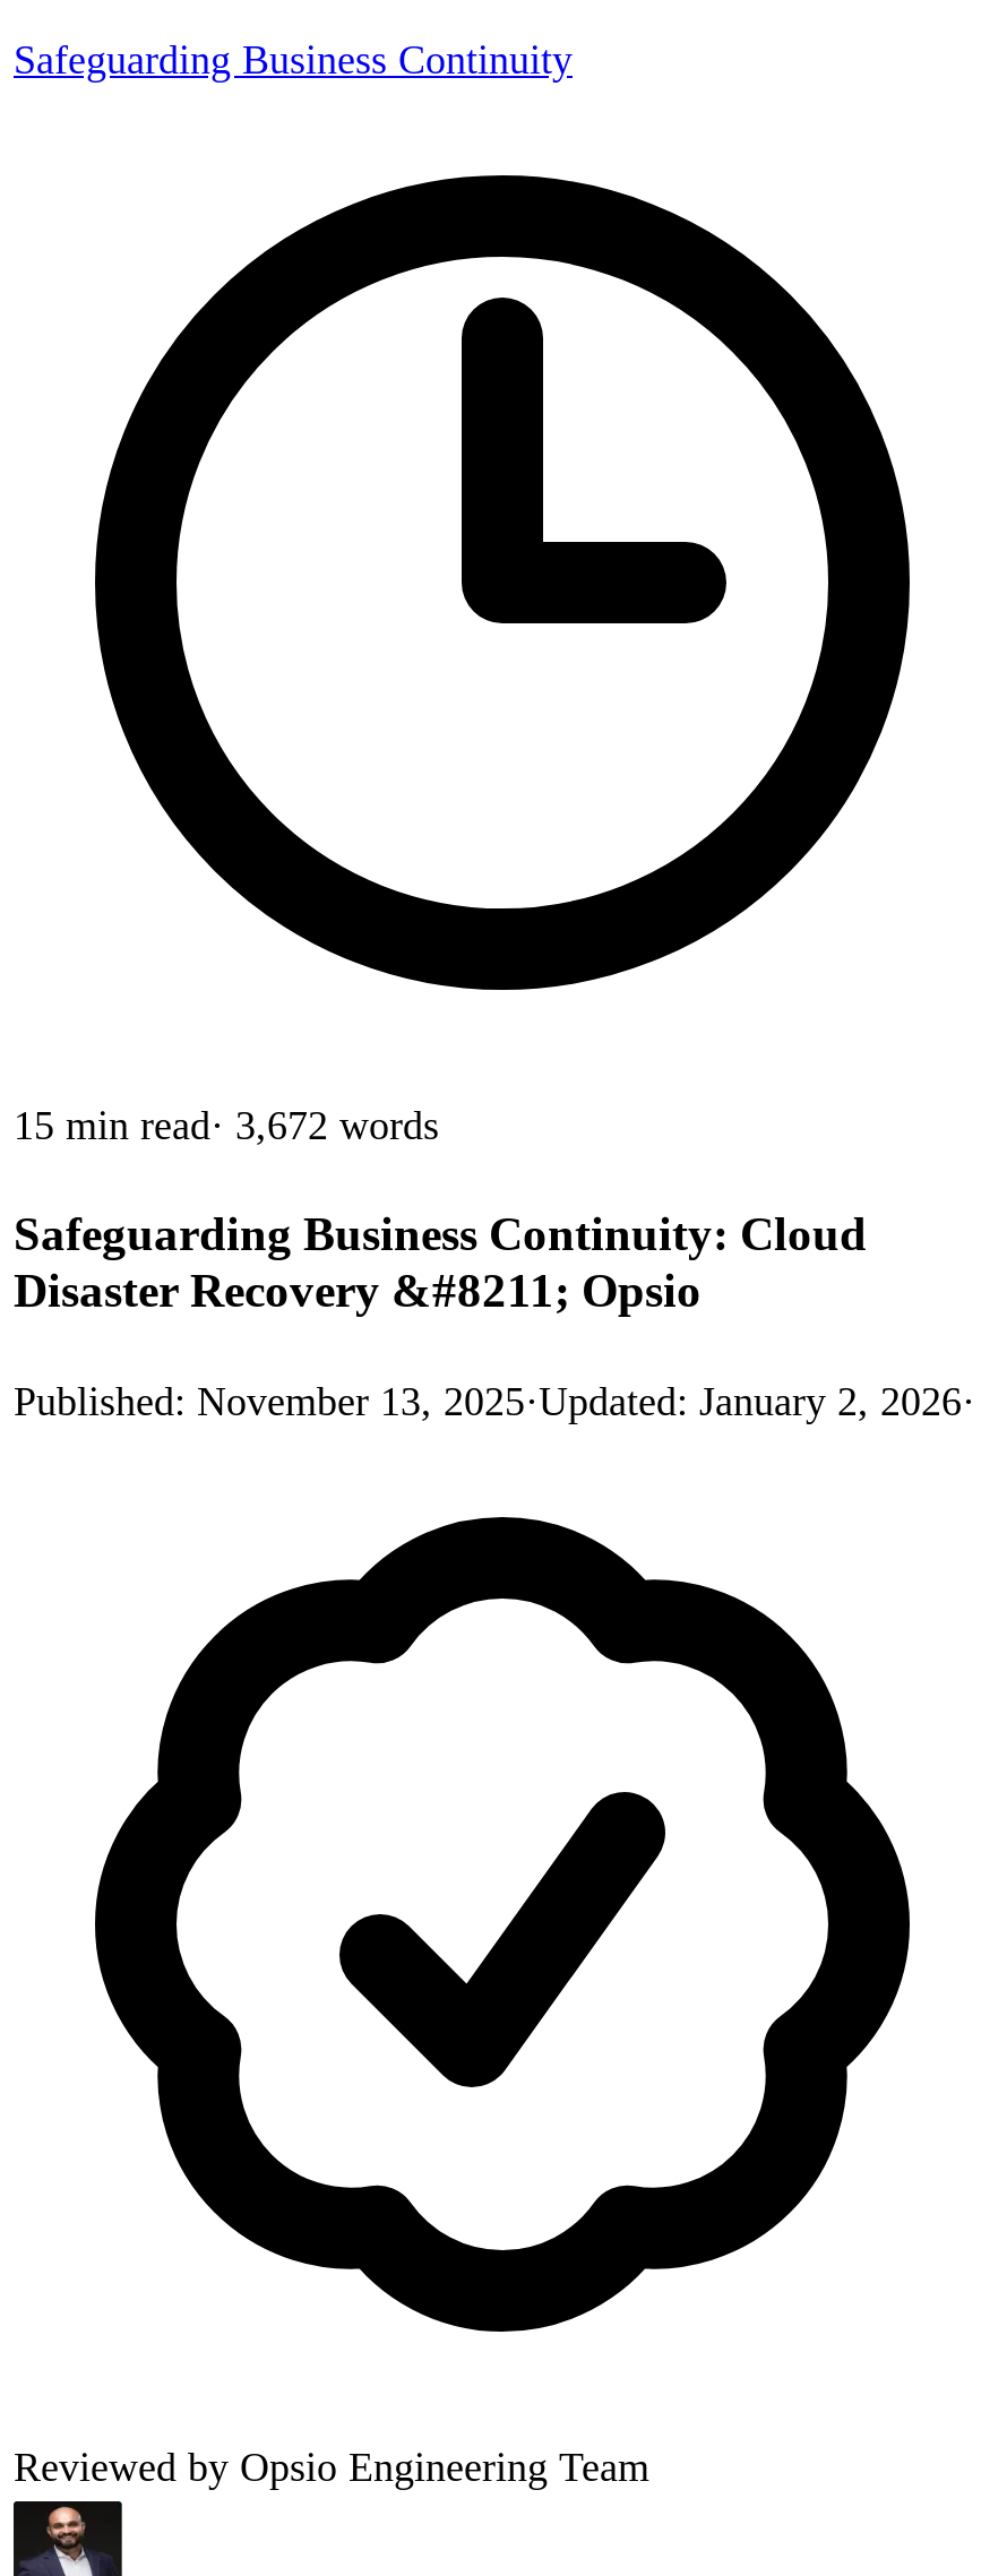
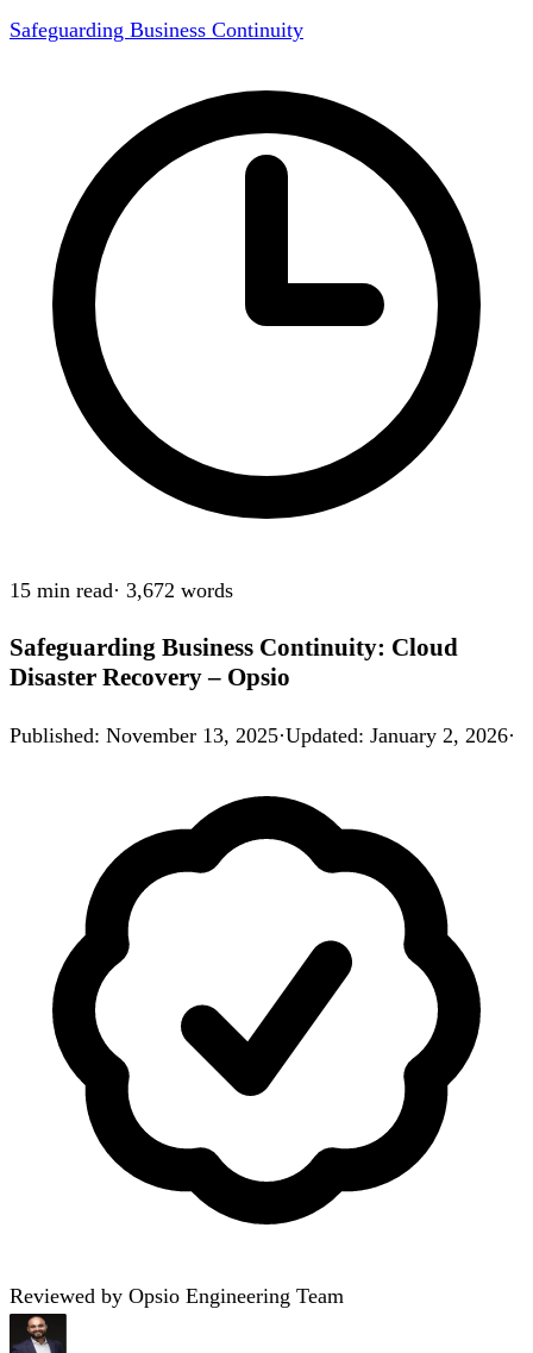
- Disaster Recovery &#8211; Opsio
+ Disaster Recovery – Opsio
